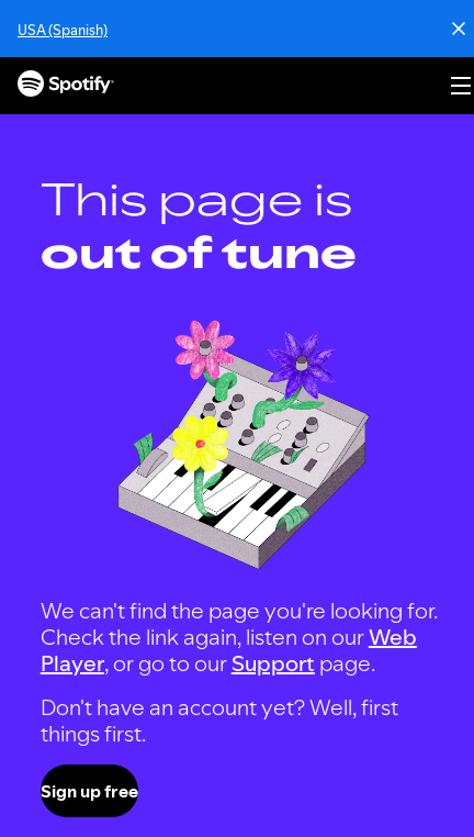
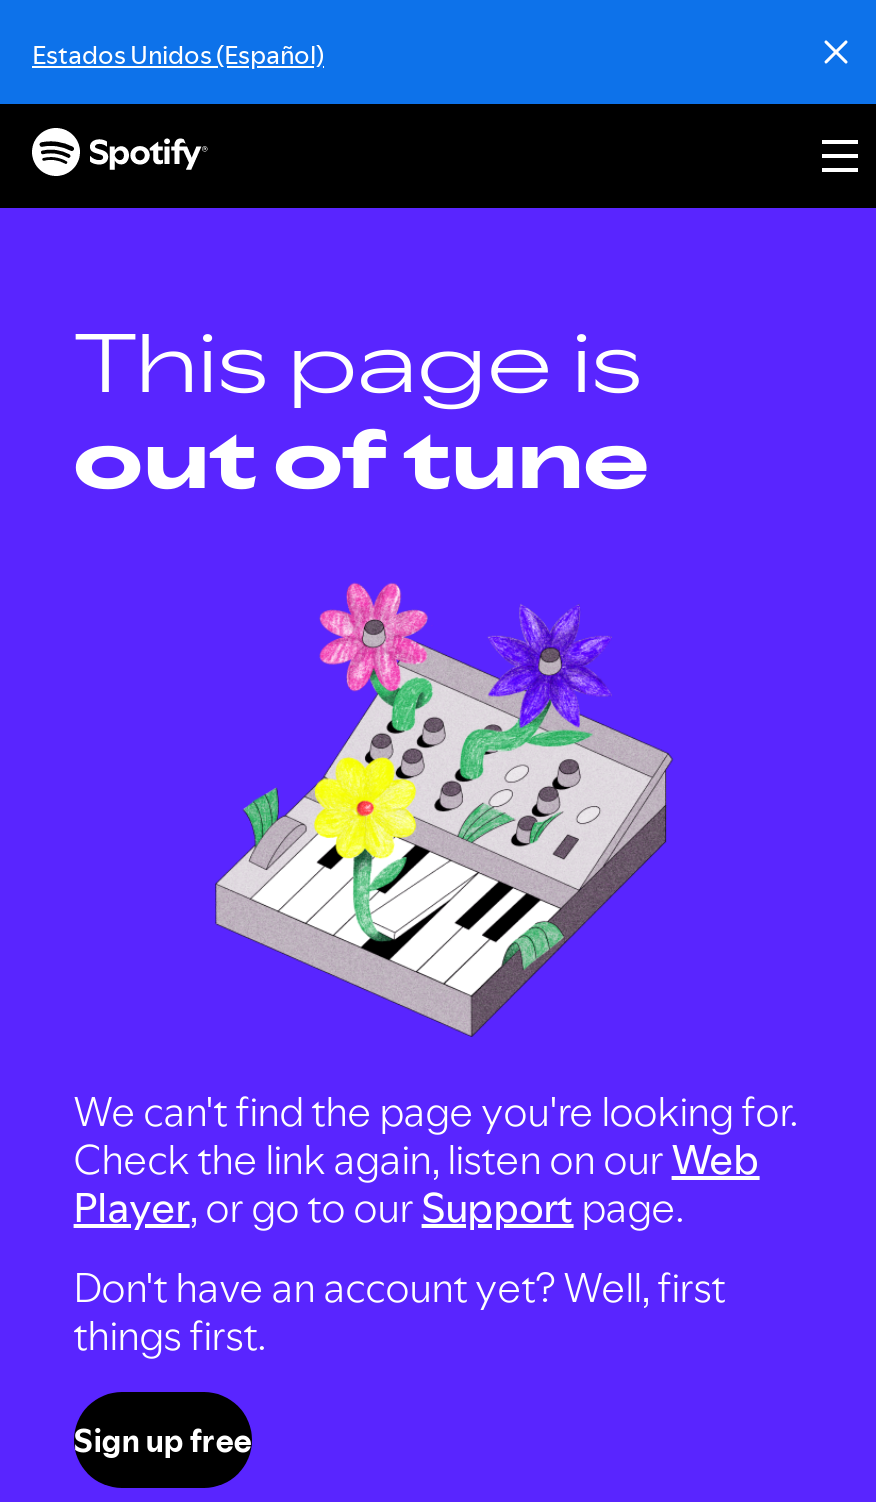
- USA (Spanish)
+ Estados Unidos (Español)
